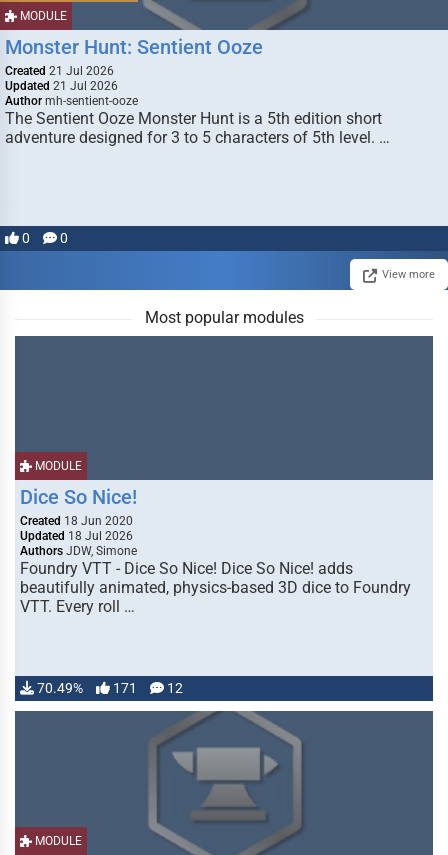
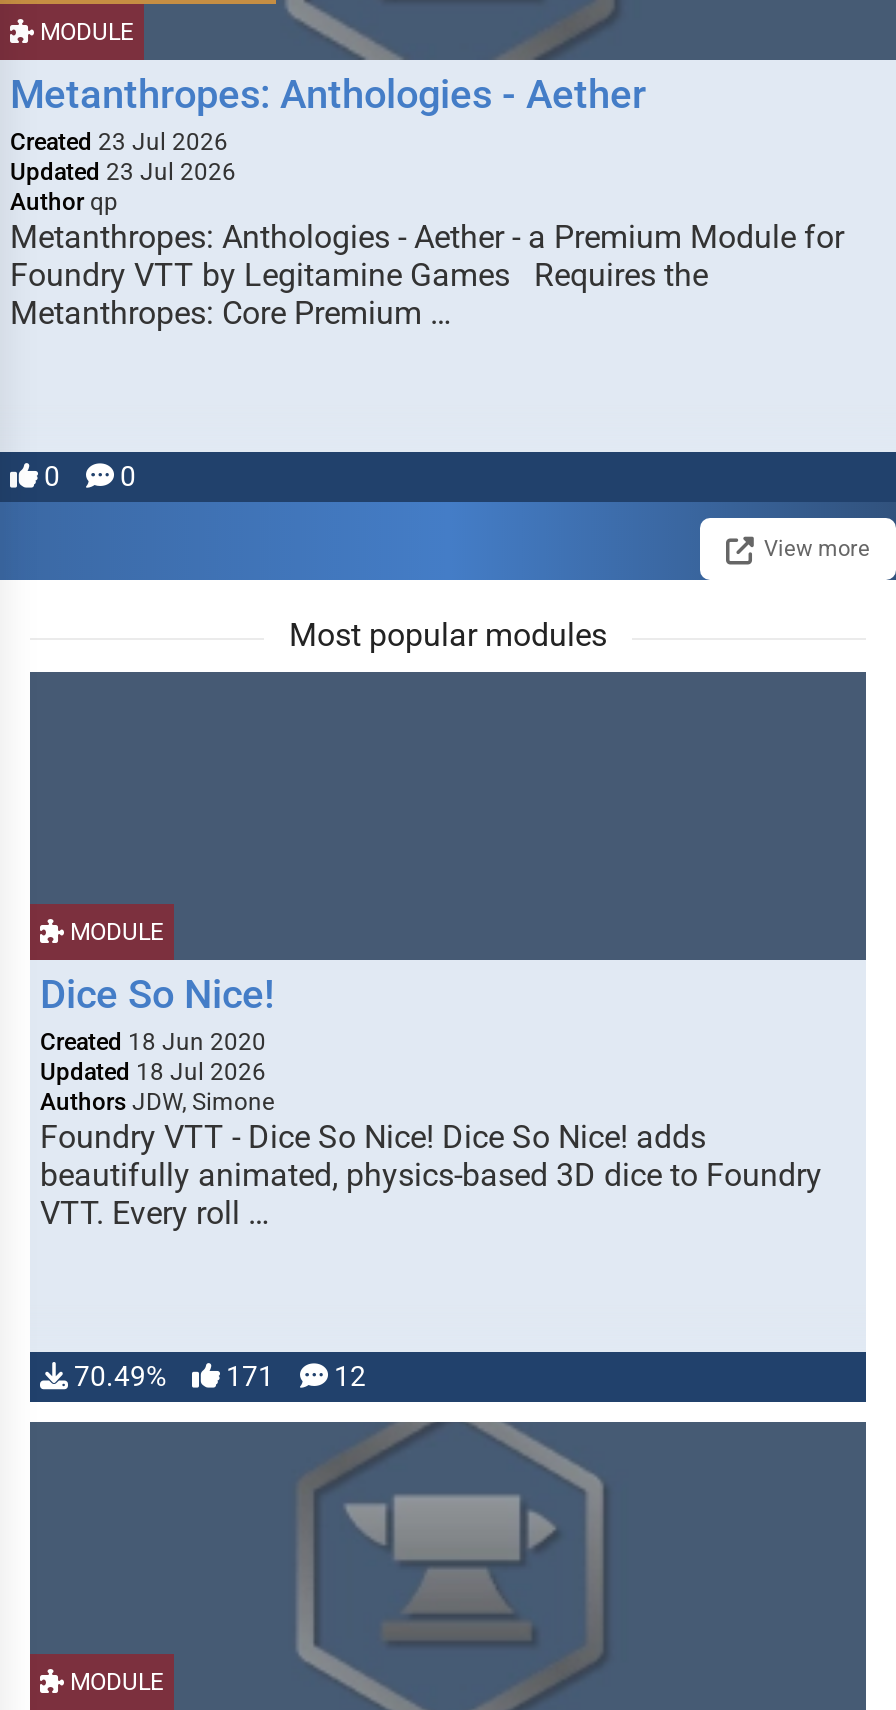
- Monster Hunt: Sentient Ooze
- Created 21 Jul 2026
- Updated 21 Jul 2026
- Author mh-sentient-ooze
- The Sentient Ooze Monster Hunt is a 5th edition short
- adventure designed for 3 to 5 characters of 5th level. …
+ Metanthropes: Anthologies - Aether
+ Created 23 Jul 2026
+ Updated 23 Jul 2026
+ Author qp
+ Metanthropes: Anthologies - Aether - a Premium Module for
+ Foundry VTT by Legitamine Games Requires the
+ Metanthropes: Core Premium …
